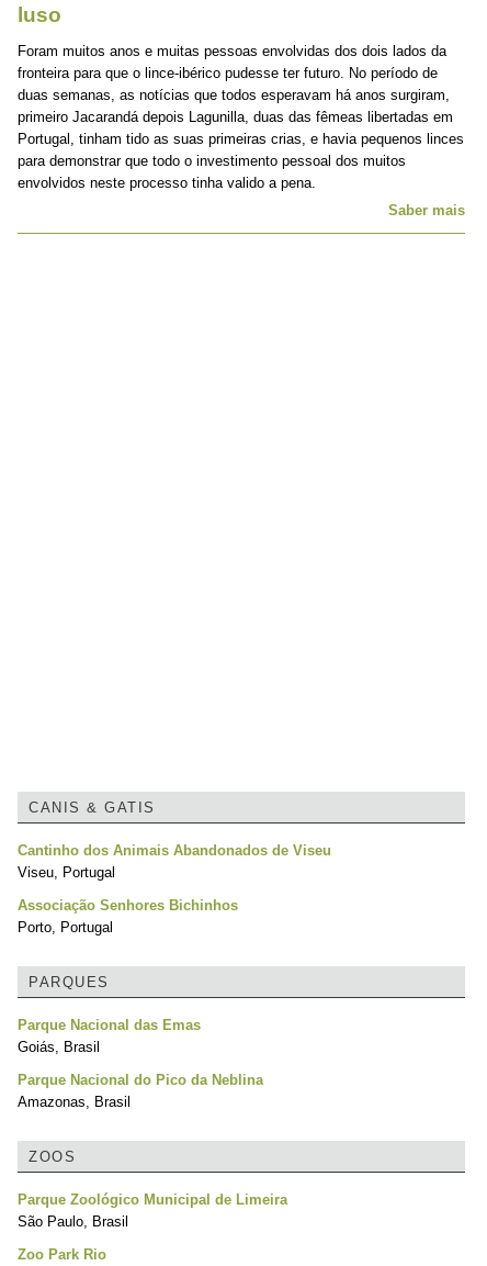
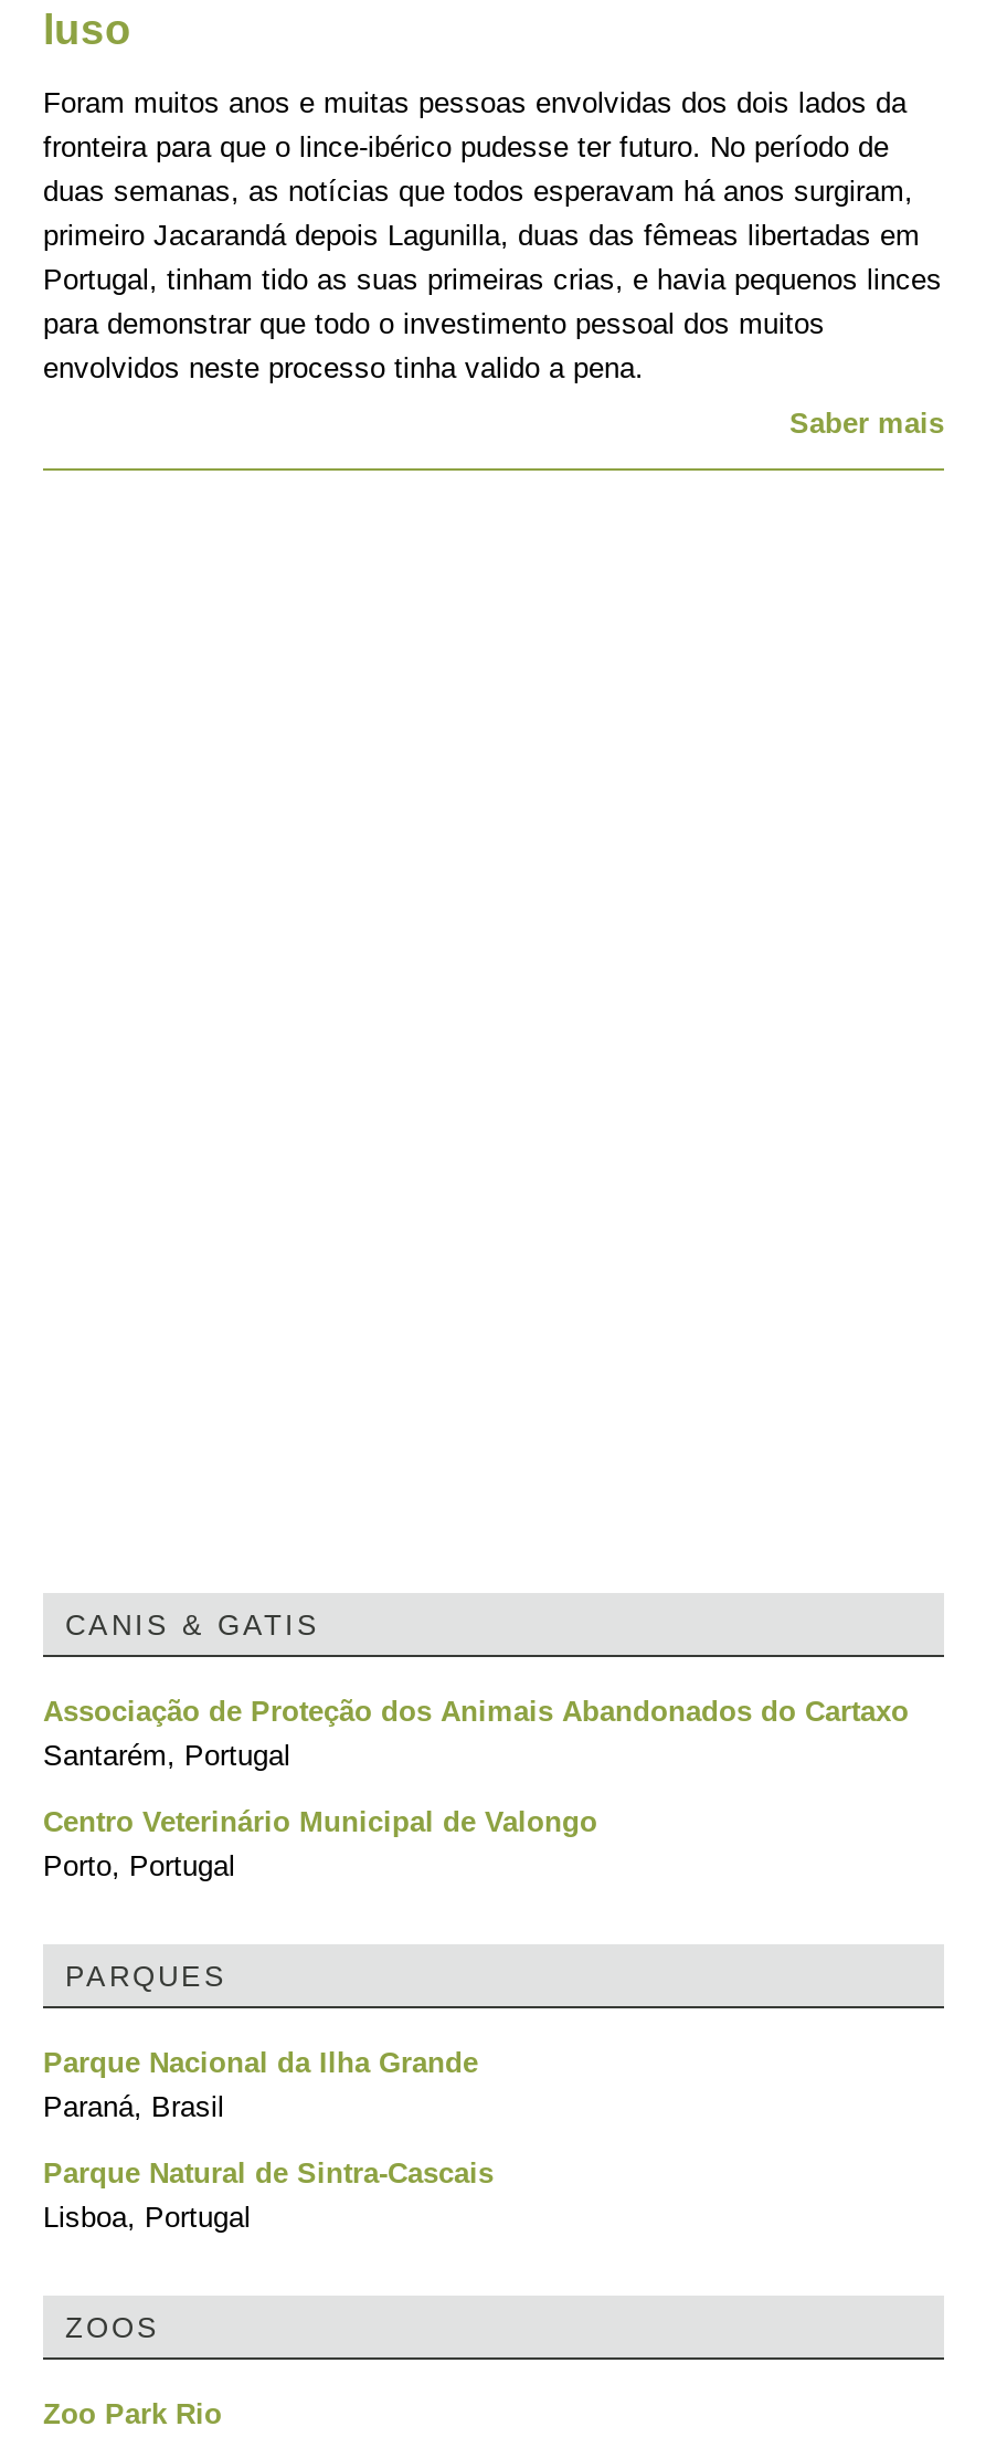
- Cantinho dos Animais Abandonados de Viseu
- Viseu, Portugal
+ Associação de Proteção dos Animais Abandonados do Cartaxo
+ Santarém, Portugal

- Associação Senhores Bichinhos
+ Centro Veterinário Municipal de Valongo

- Parque Nacional das Emas
- Goiás, Brasil
+ Parque Nacional da Ilha Grande
+ Paraná, Brasil

- Parque Nacional do Pico da Neblina
- Amazonas, Brasil
+ Parque Natural de Sintra-Cascais
+ Lisboa, Portugal

- Parque Zoológico Municipal de Limeira
- São Paulo, Brasil
